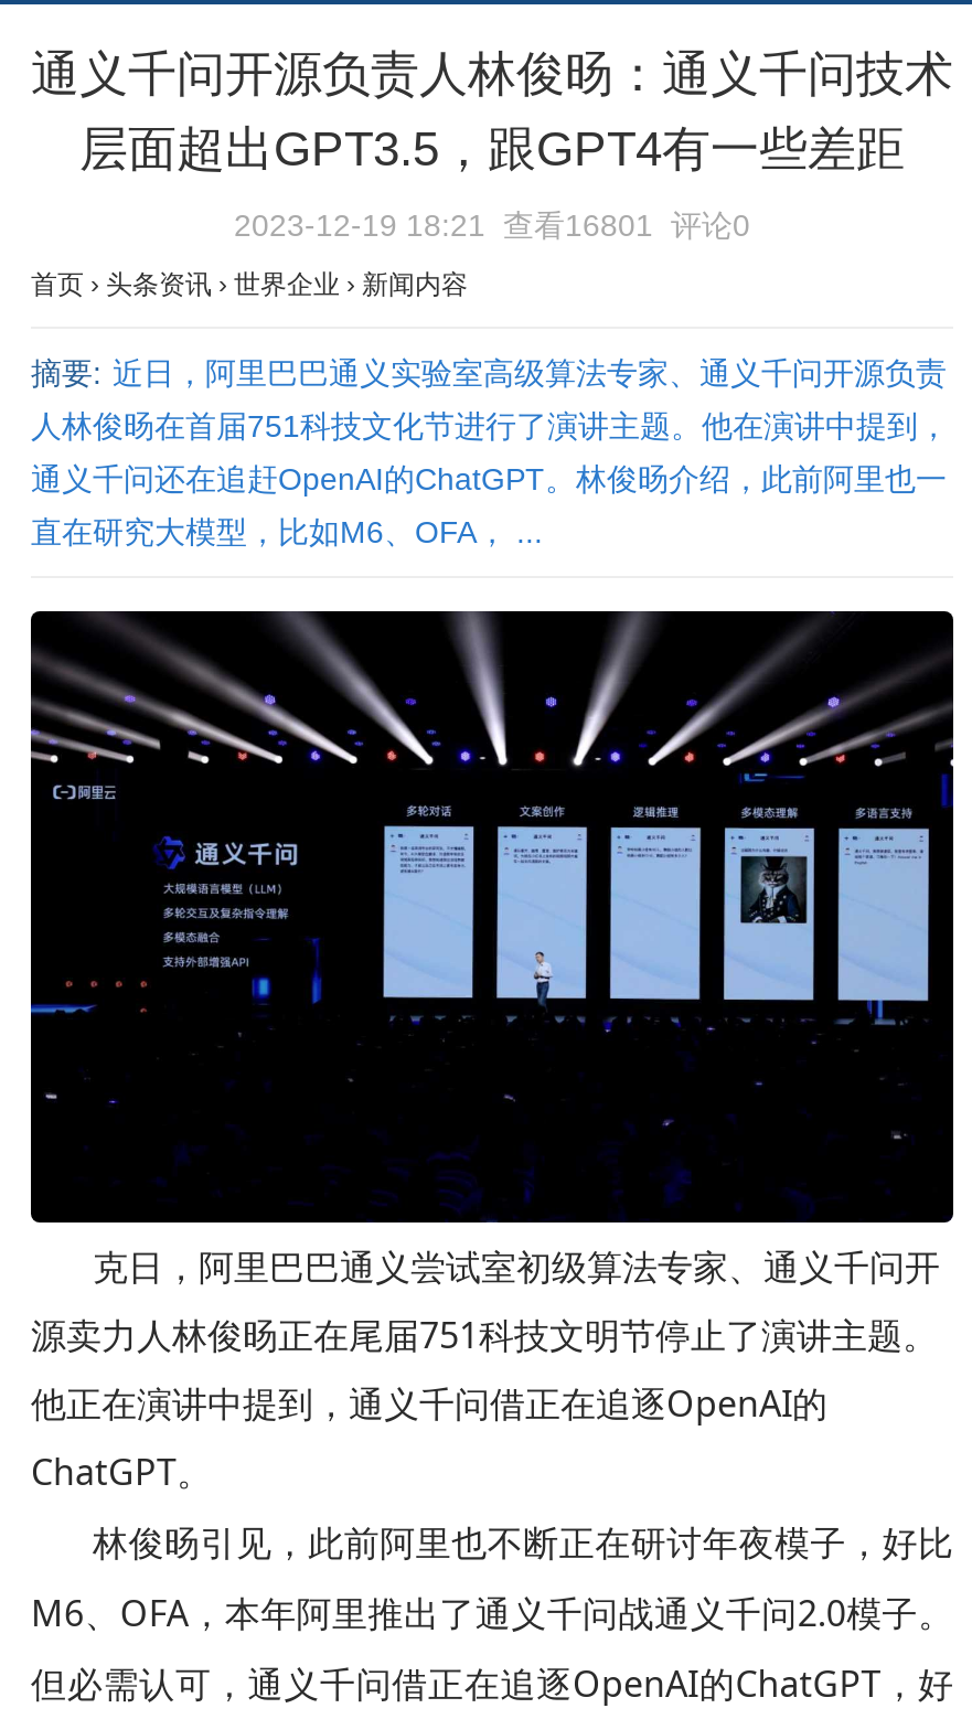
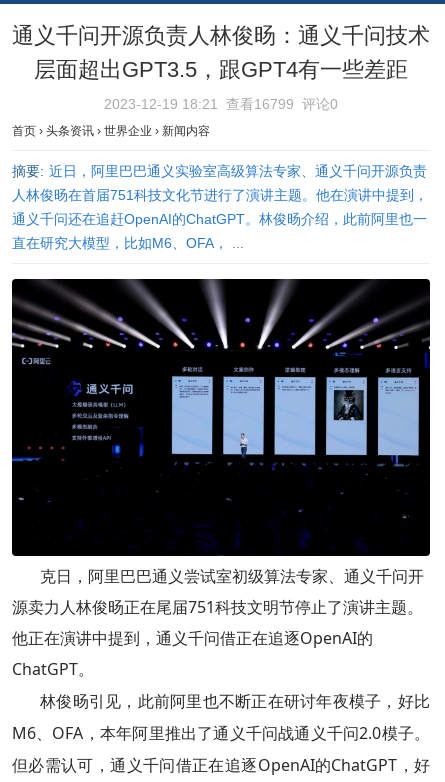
- 2023-12-19 18:21 查看16801 评论0
+ 2023-12-19 18:21 查看16799 评论0
